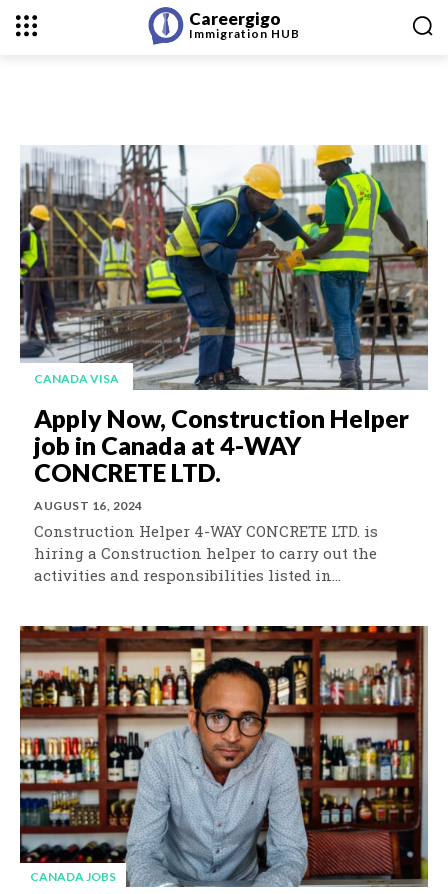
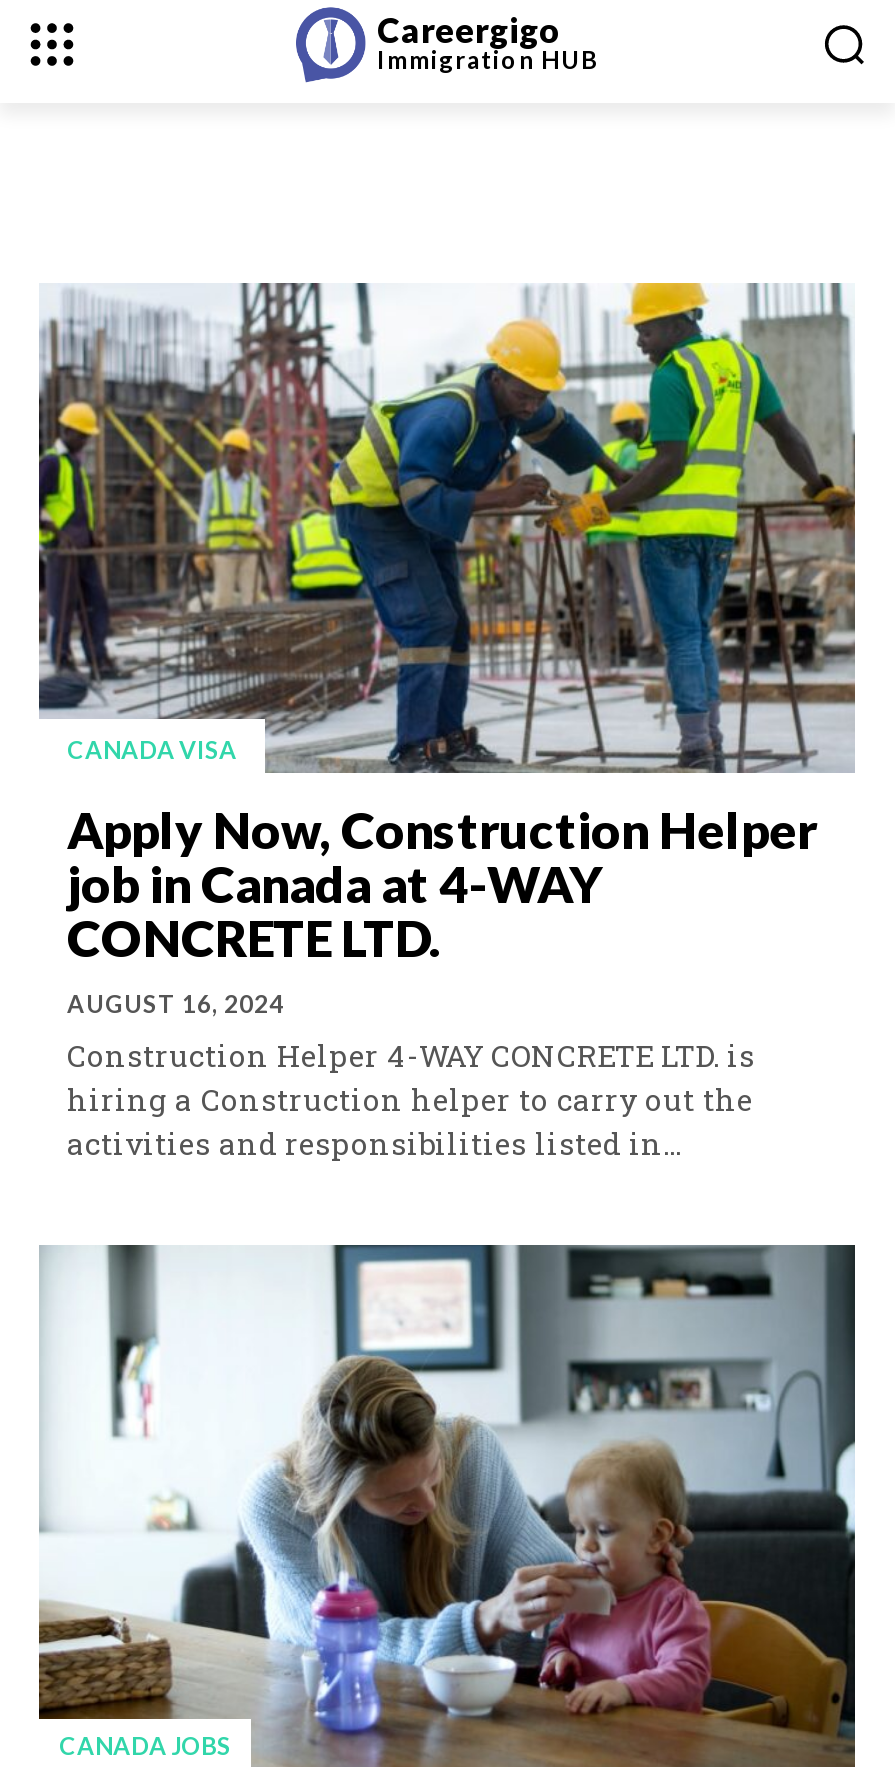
- [image]
+ [image]
